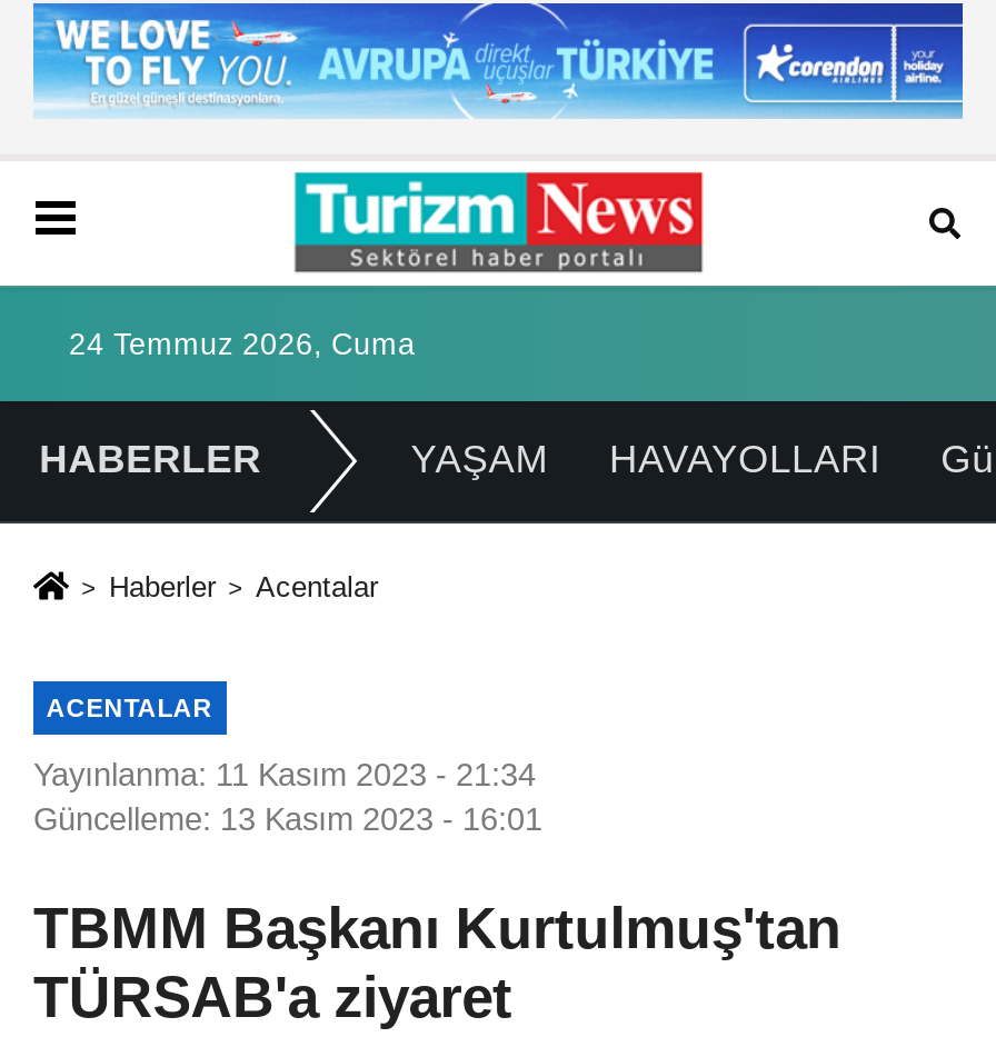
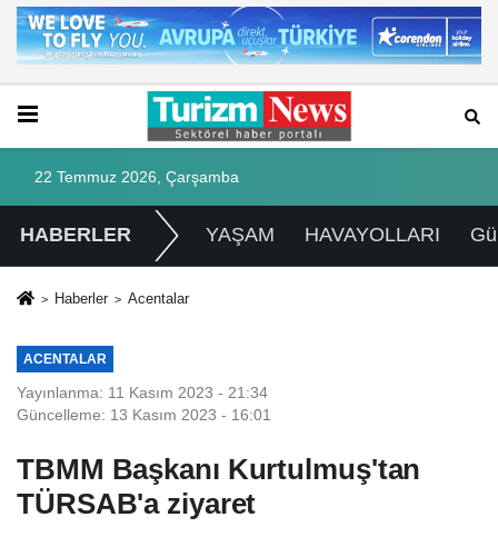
- 24 Temmuz 2026, Cuma
+ 22 Temmuz 2026, Çarşamba
